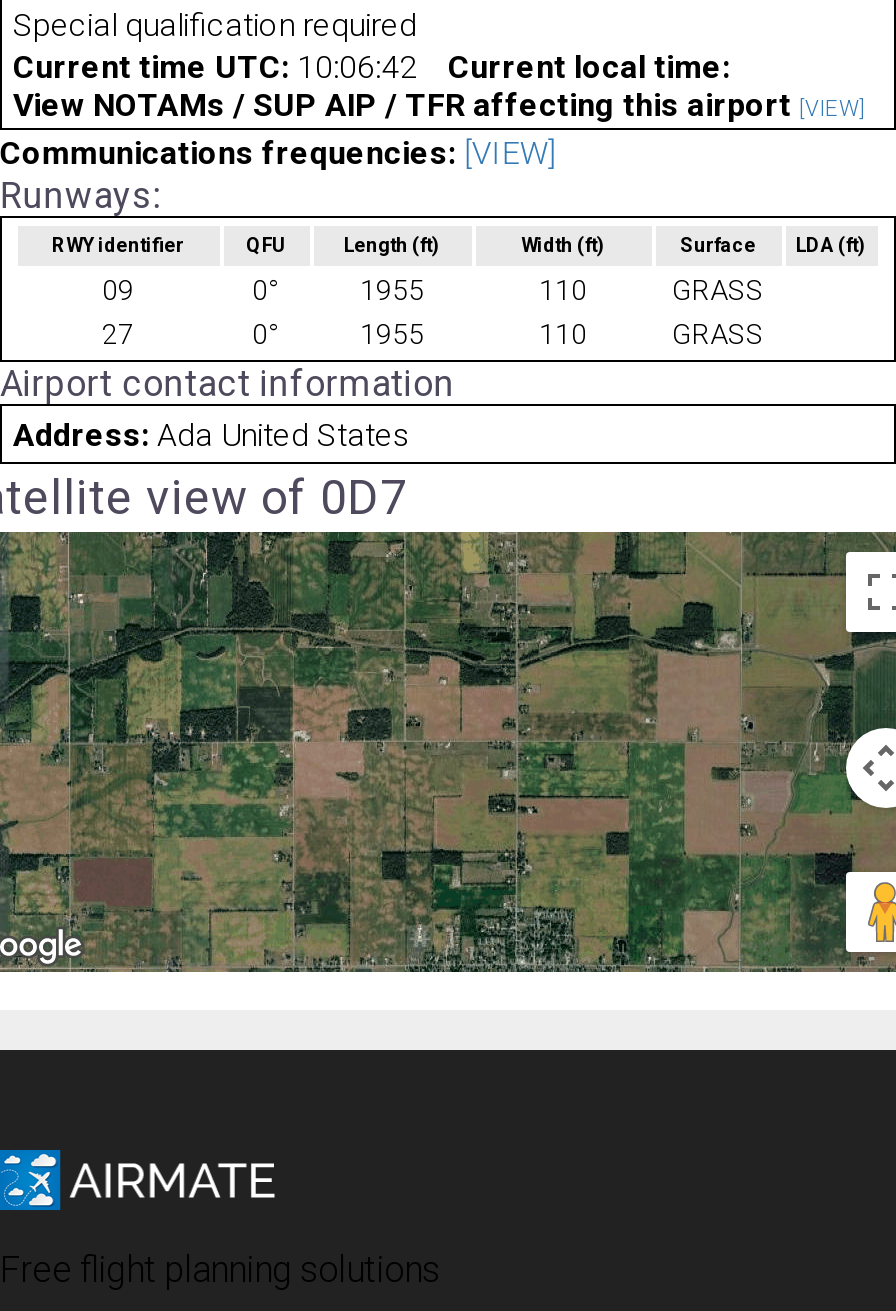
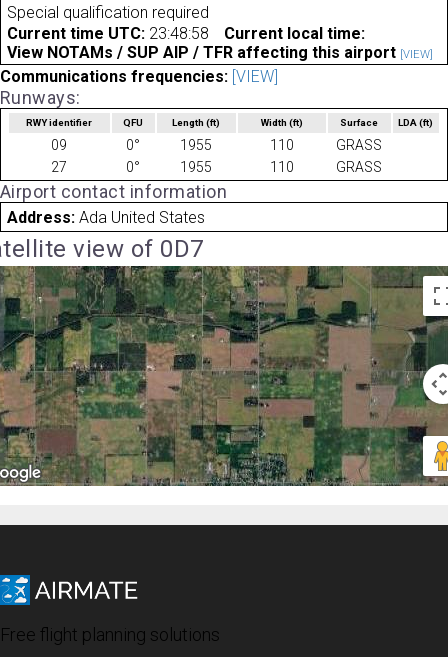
- Current time UTC: 10:06:42
+ Current time UTC: 23:48:58
